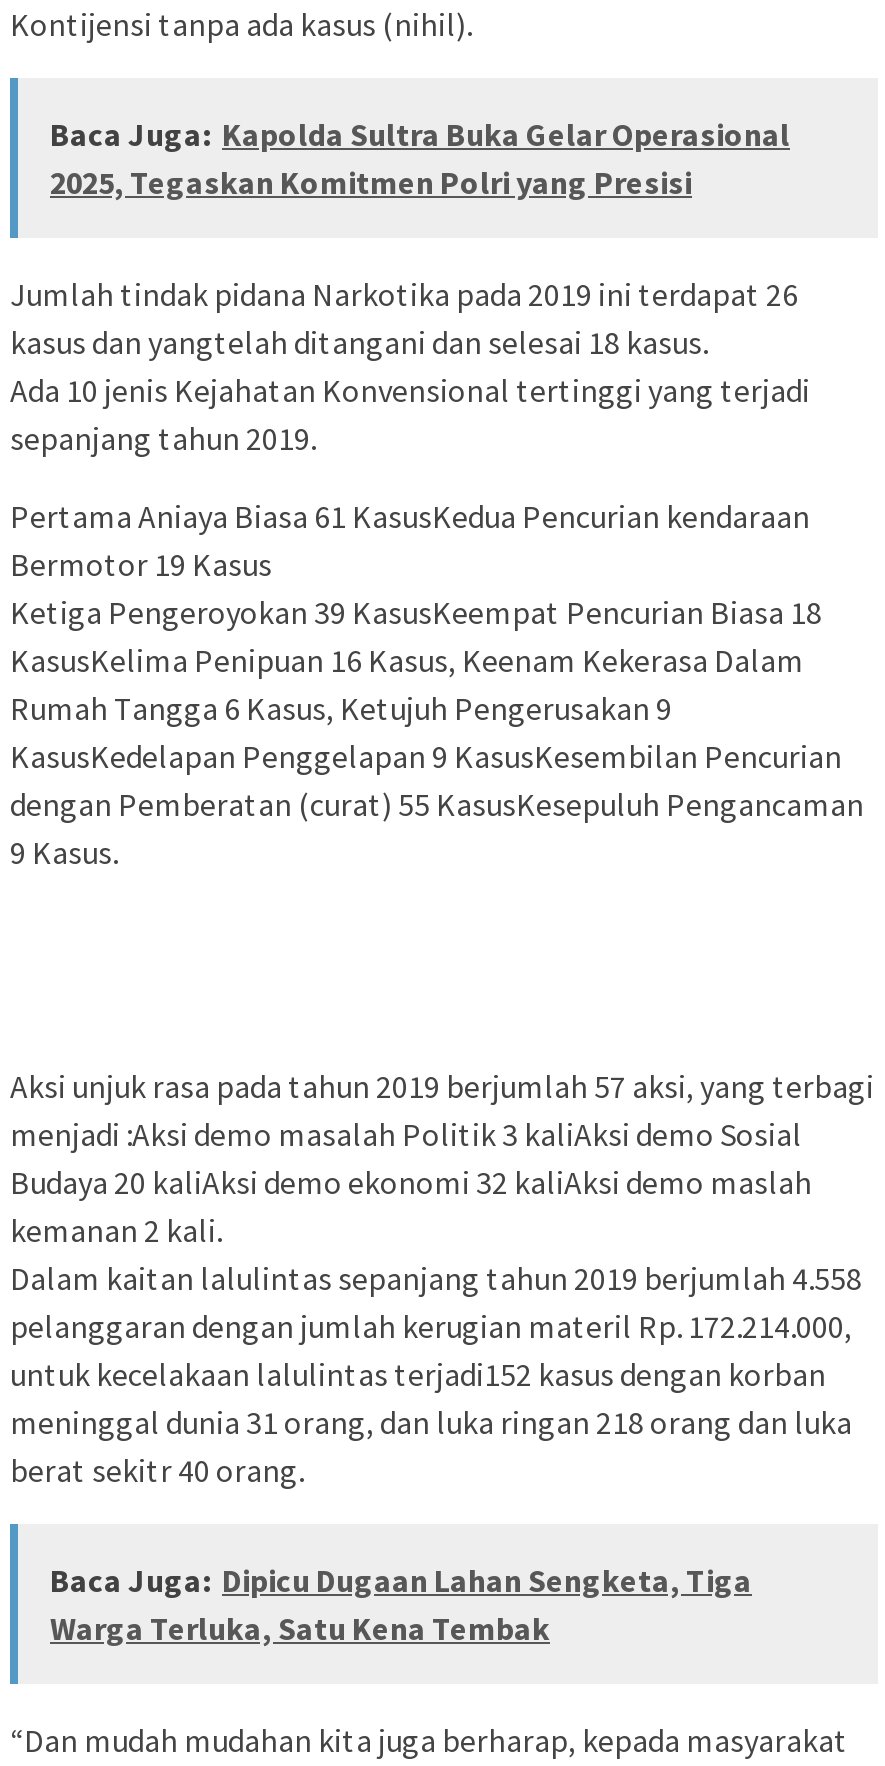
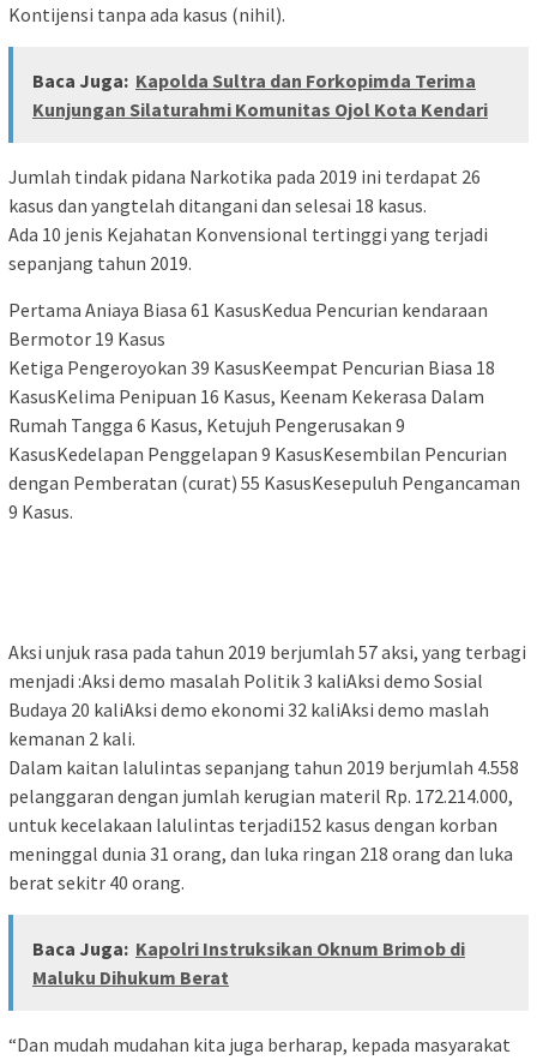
- Baca Juga: Kapolda Sultra Buka Gelar Operasional
- 2025, Tegaskan Komitmen Polri yang Presisi
+ Baca Juga: Kapolda Sultra dan Forkopimda Terima
+ Kunjungan Silaturahmi Komunitas Ojol Kota Kendari

- Baca Juga: Dipicu Dugaan Lahan Sengketa, Tiga
- Warga Terluka, Satu Kena Tembak
+ Baca Juga: Kapolri Instruksikan Oknum Brimob di
+ Maluku Dihukum Berat
